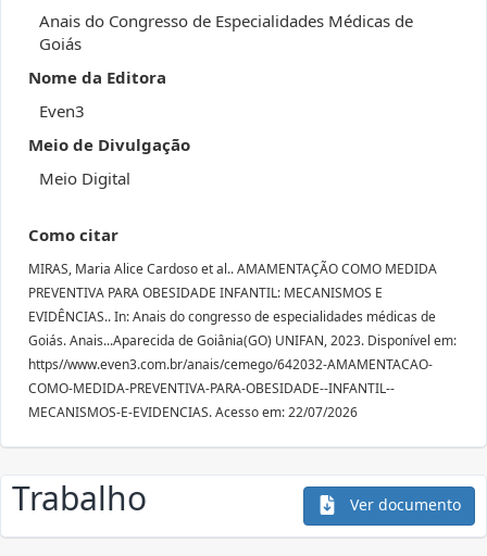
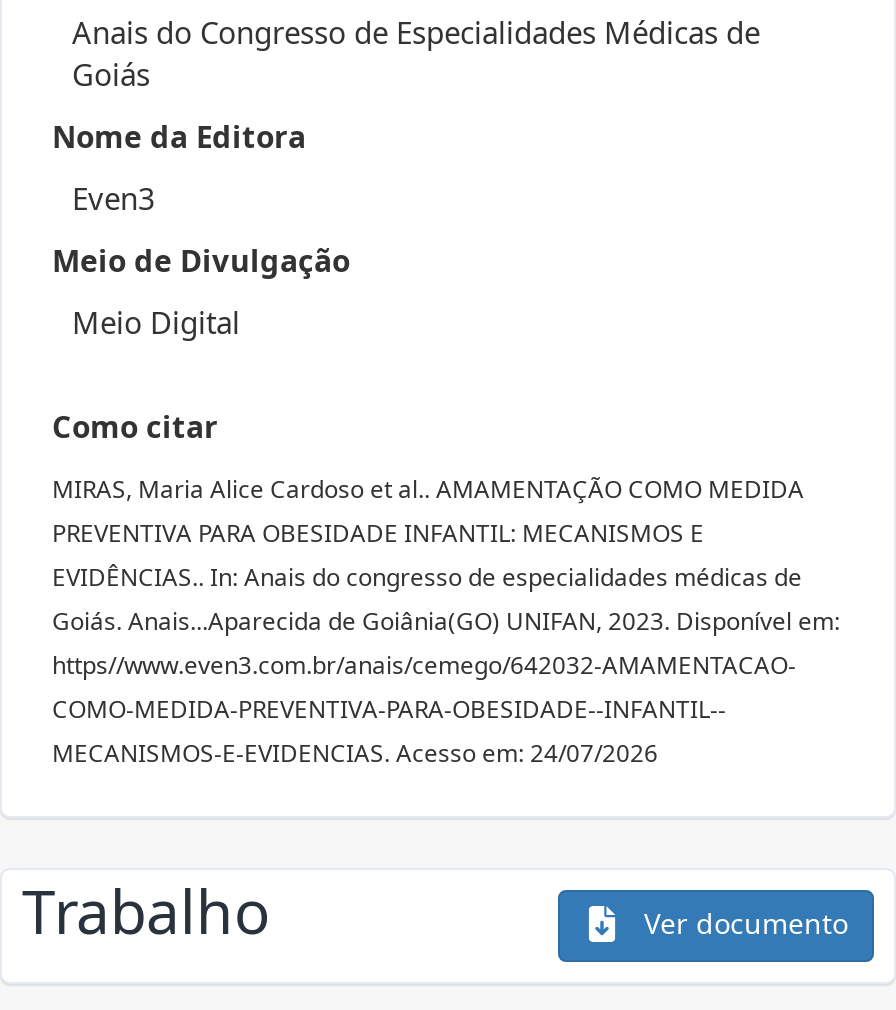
- MECANISMOS-E-EVIDENCIAS. Acesso em: 22/07/2026
+ MECANISMOS-E-EVIDENCIAS. Acesso em: 24/07/2026
